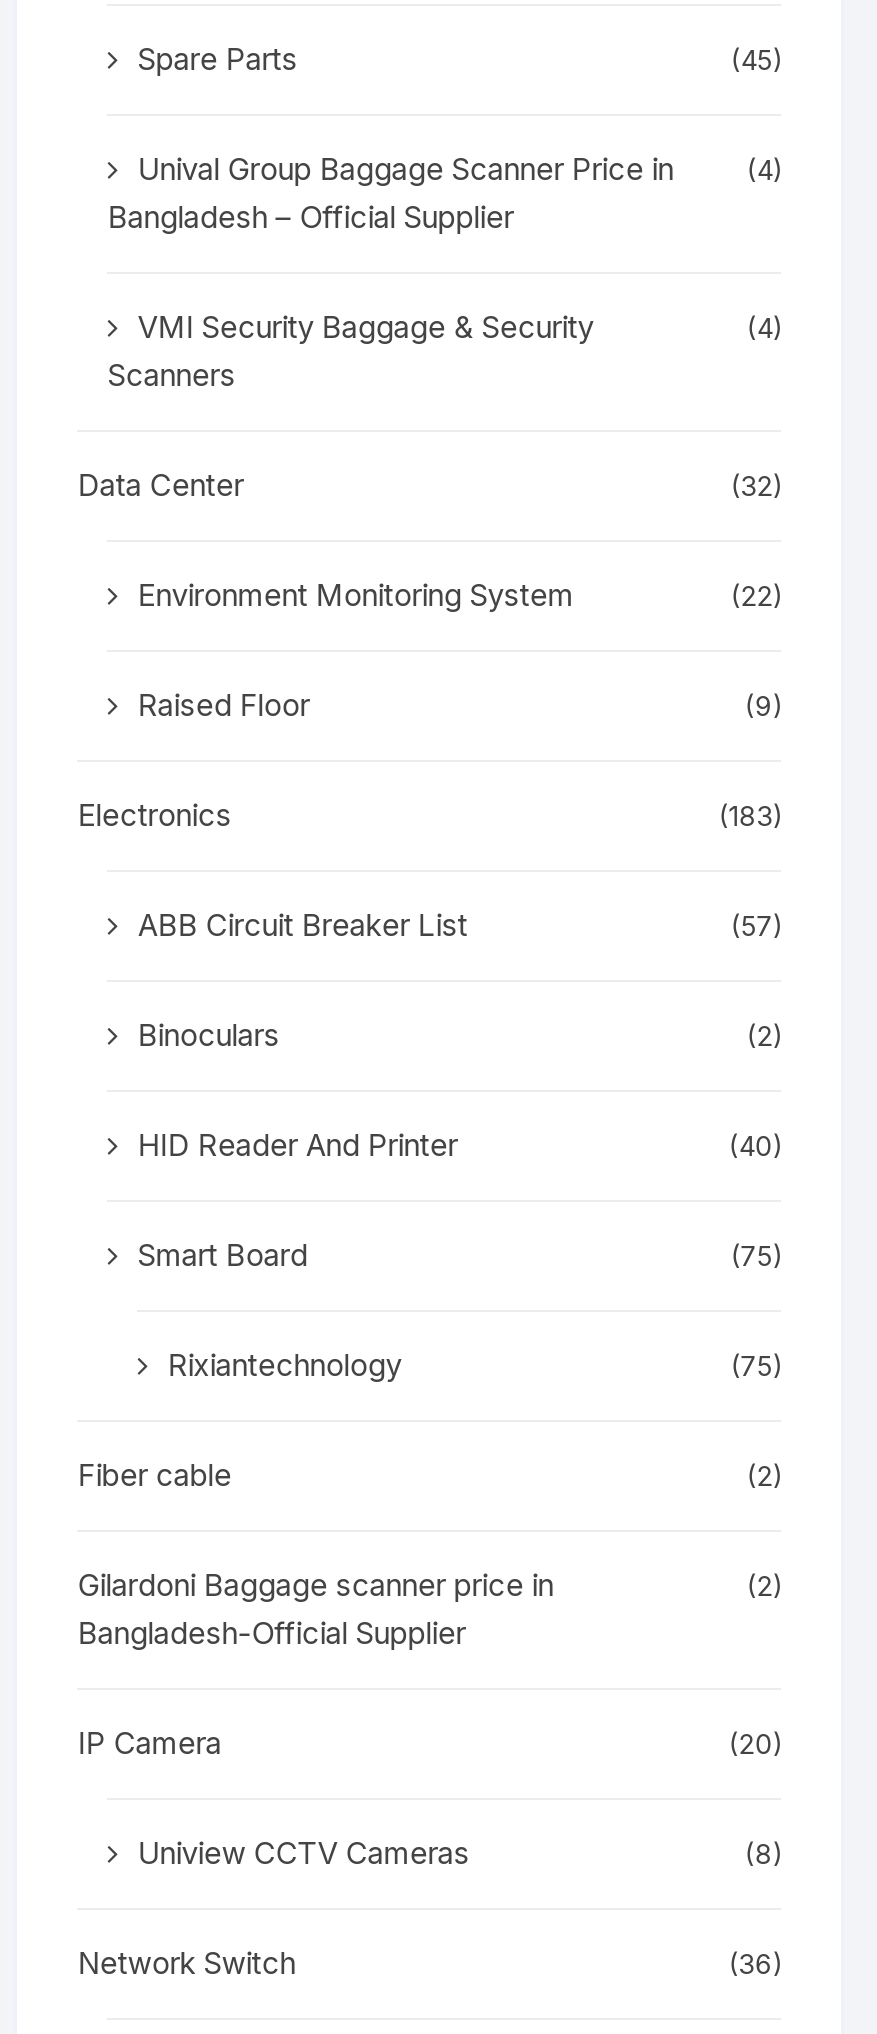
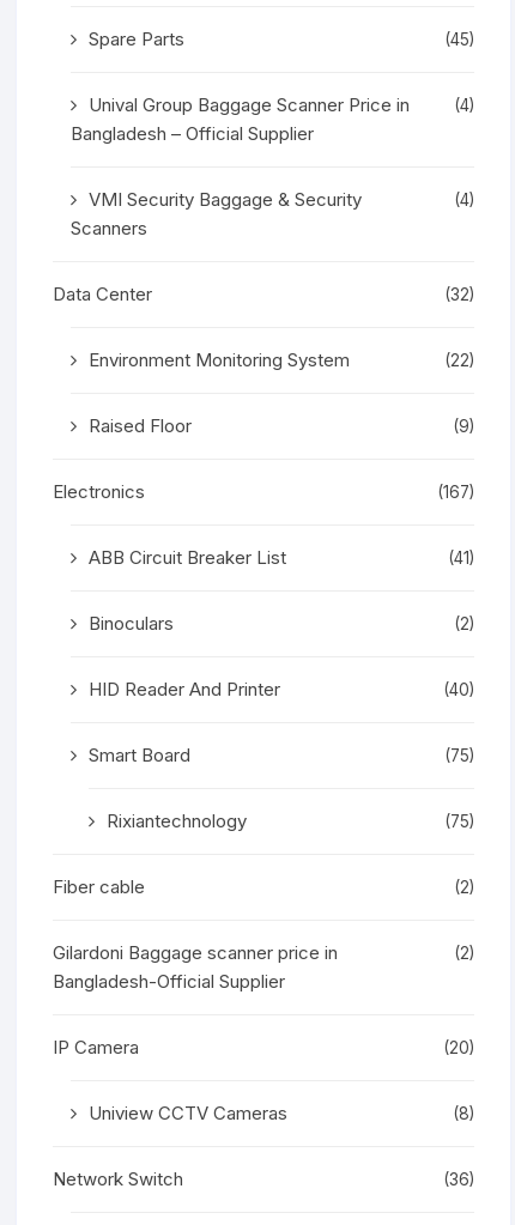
- (183)
+ (167)

- (57)
+ (41)
